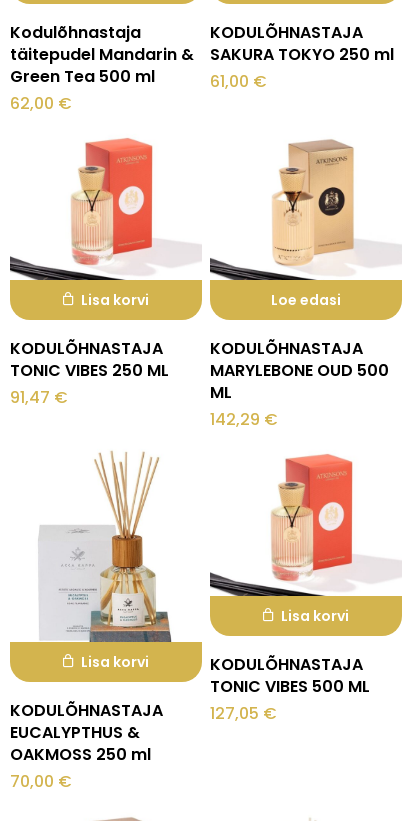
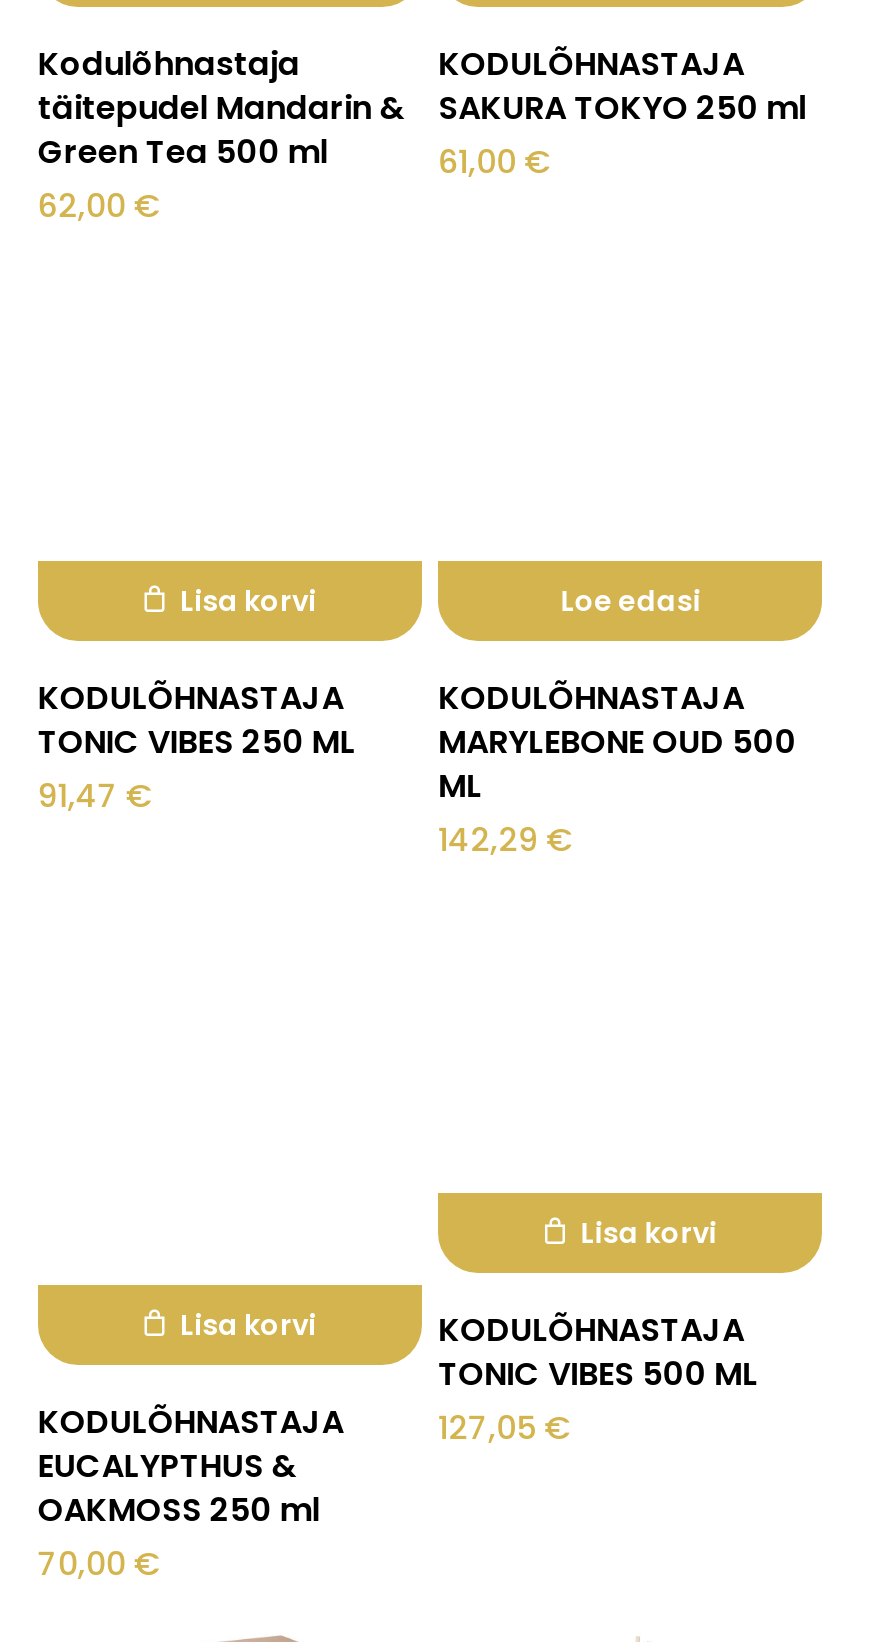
- [image]

- [image]

- [image]

- [image]
